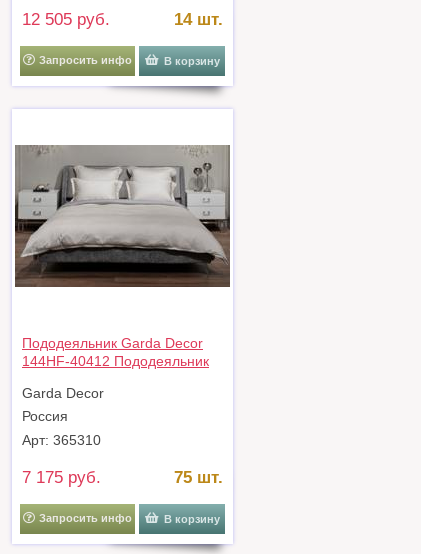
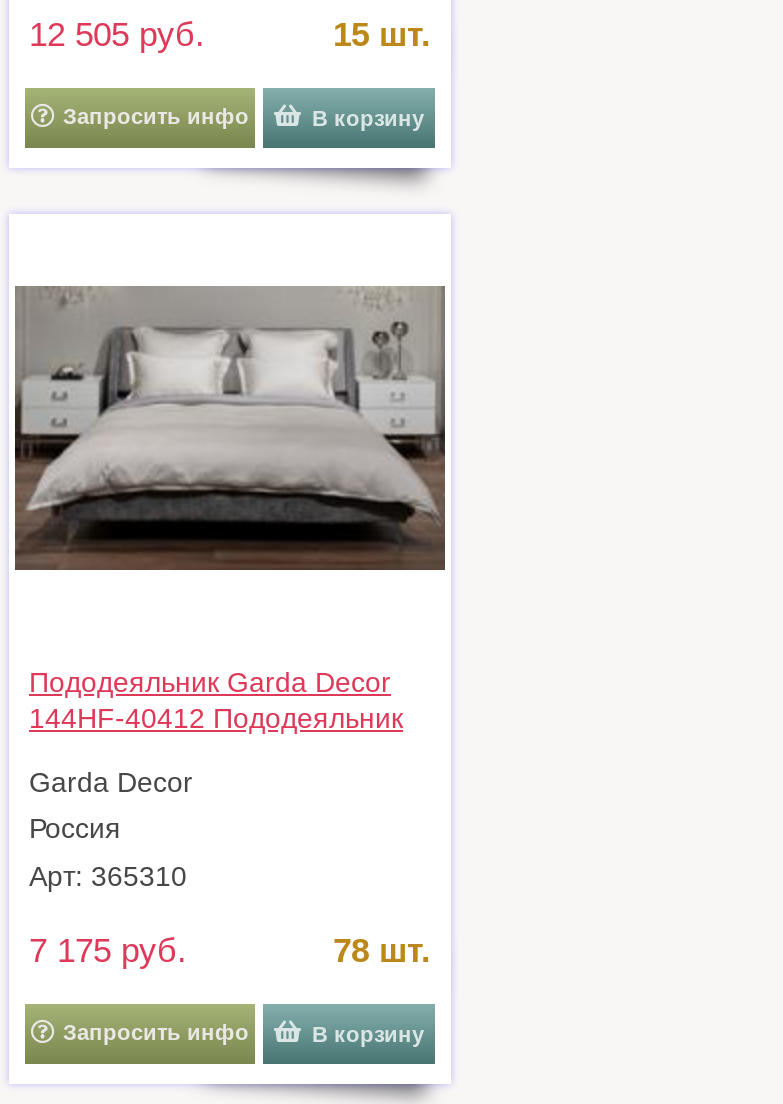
- 14 шт.
+ 15 шт.

- 75 шт.
+ 78 шт.
